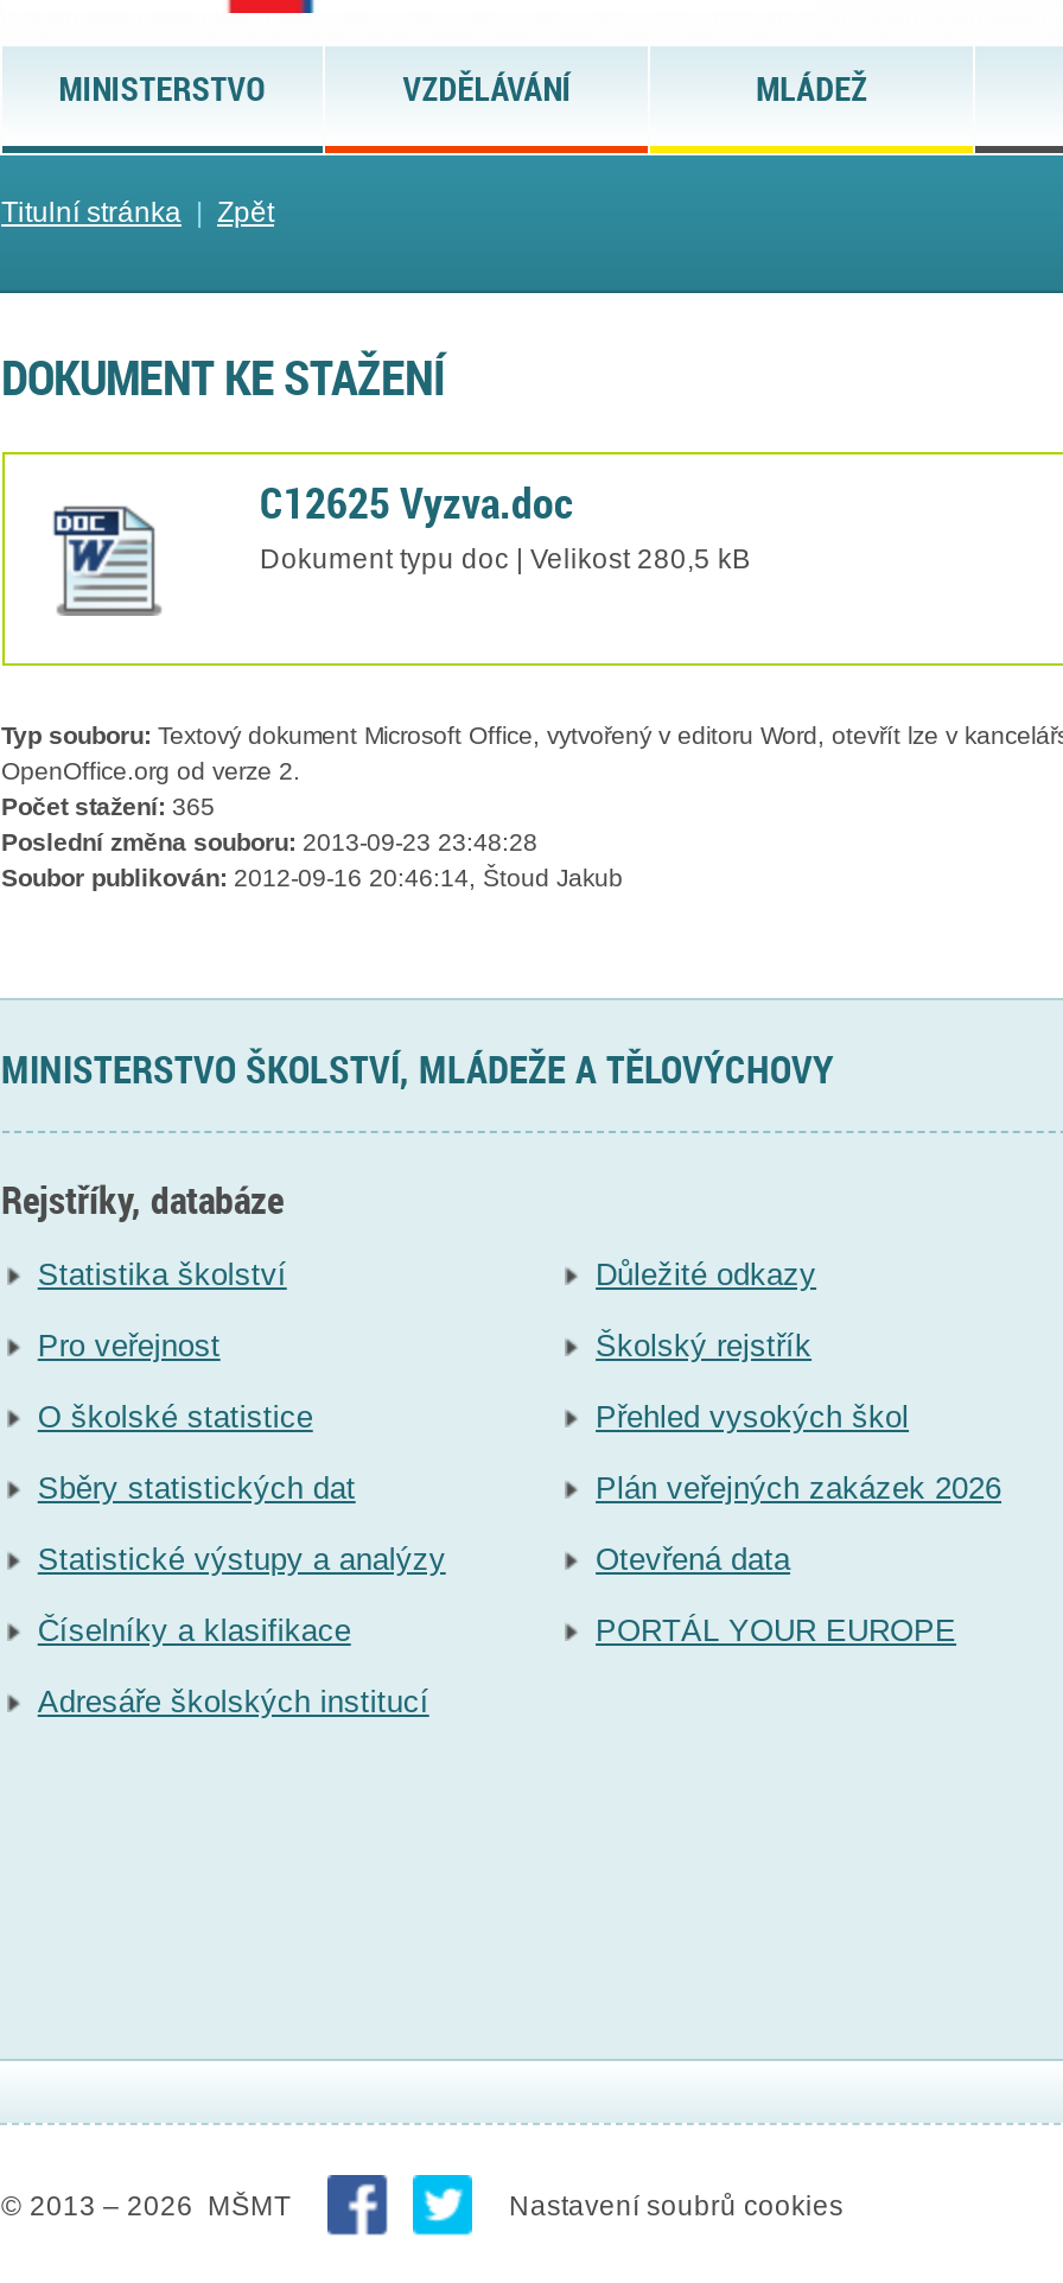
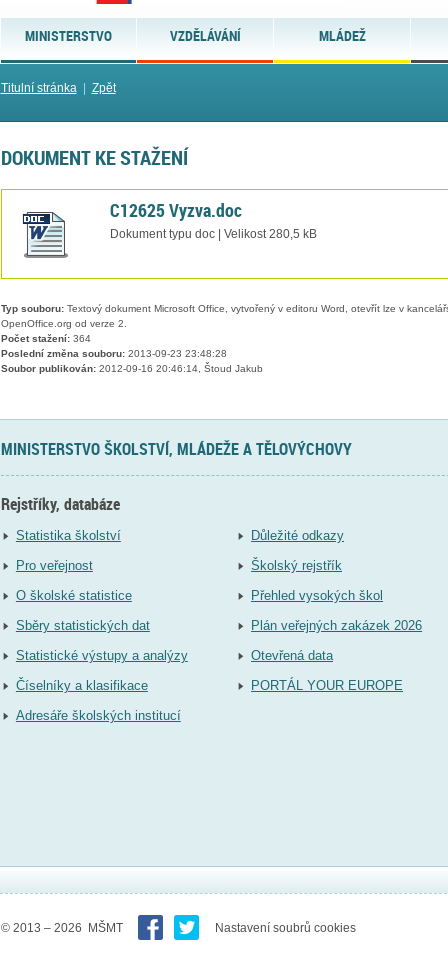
- Počet stažení: 365
+ Počet stažení: 364
